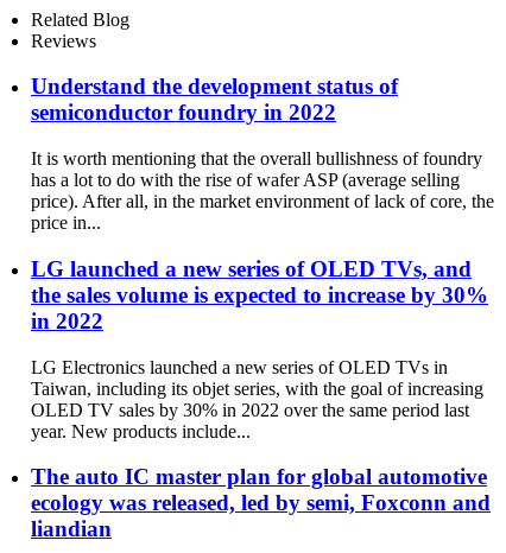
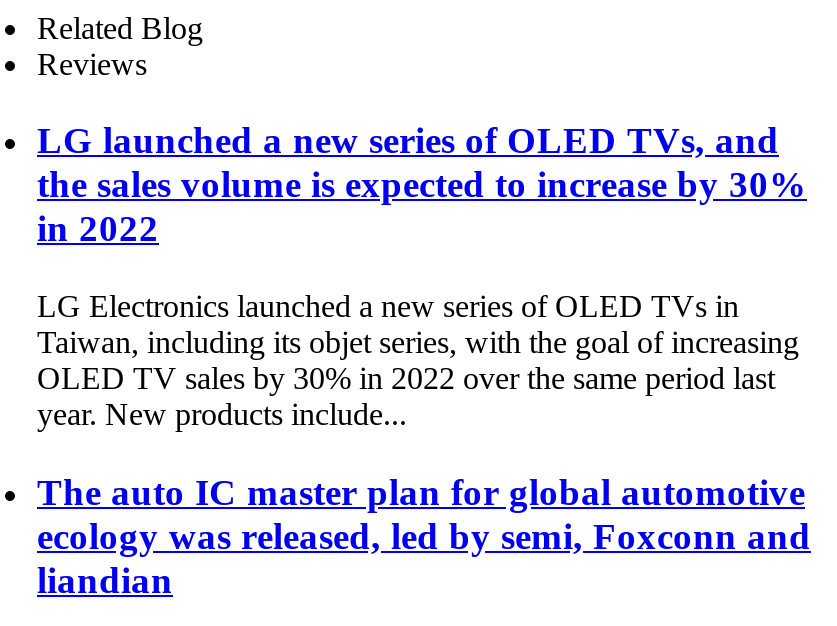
- Understand the development status of
- semiconductor foundry in 2022
- It is worth mentioning that the overall bullishness of foundry
- has a lot to do with the rise of wafer ASP (average selling
- price). After all, in the market environment of lack of core, the
- price in...
